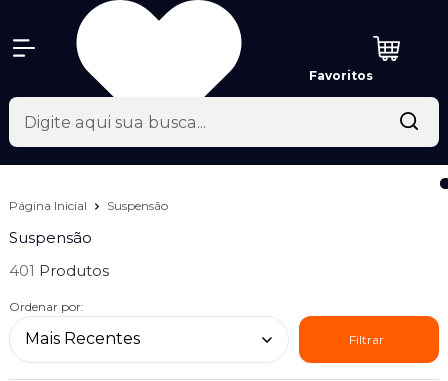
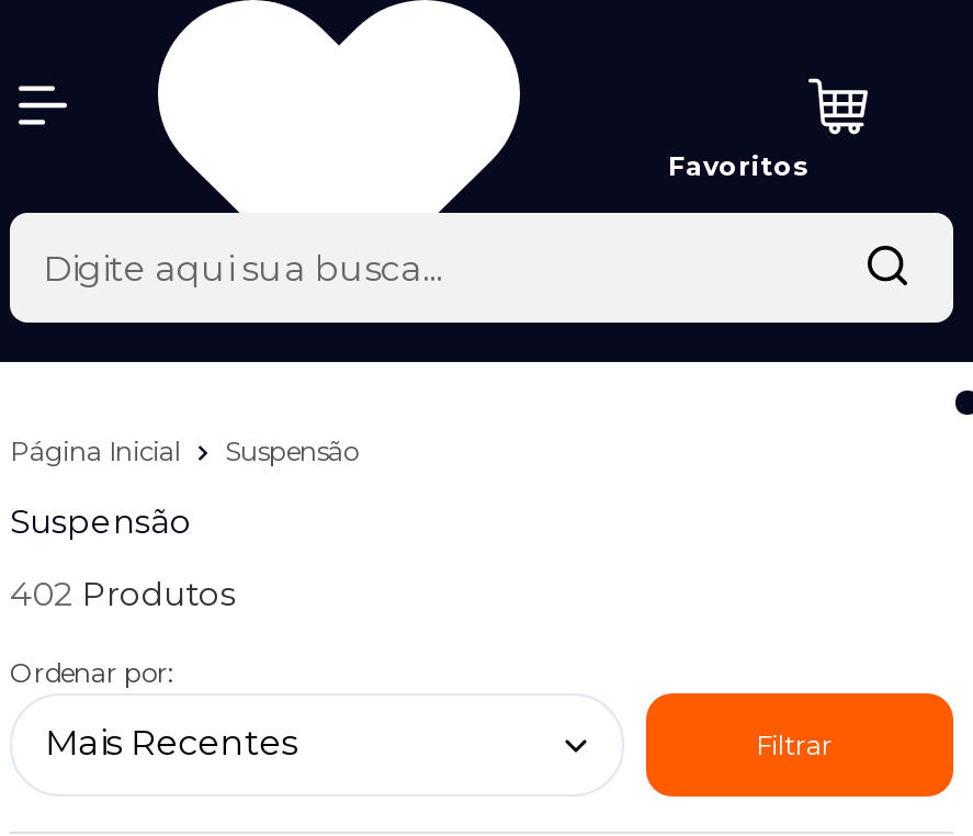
- 401
+ 402
